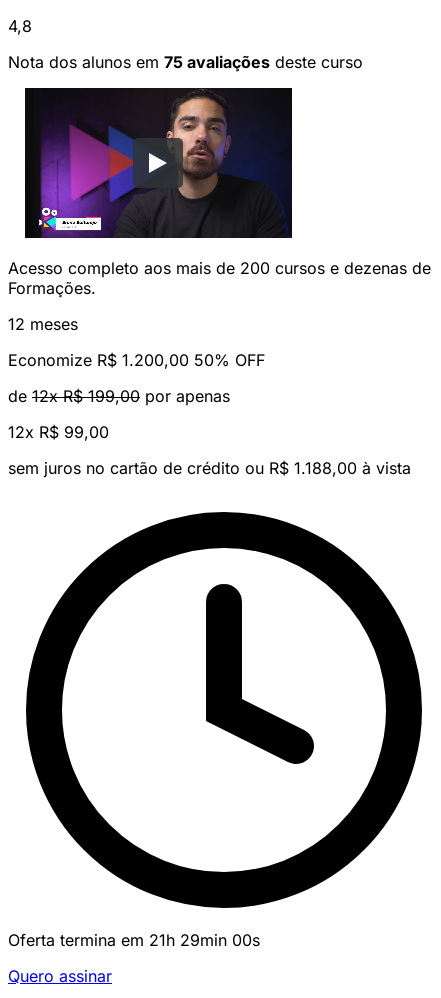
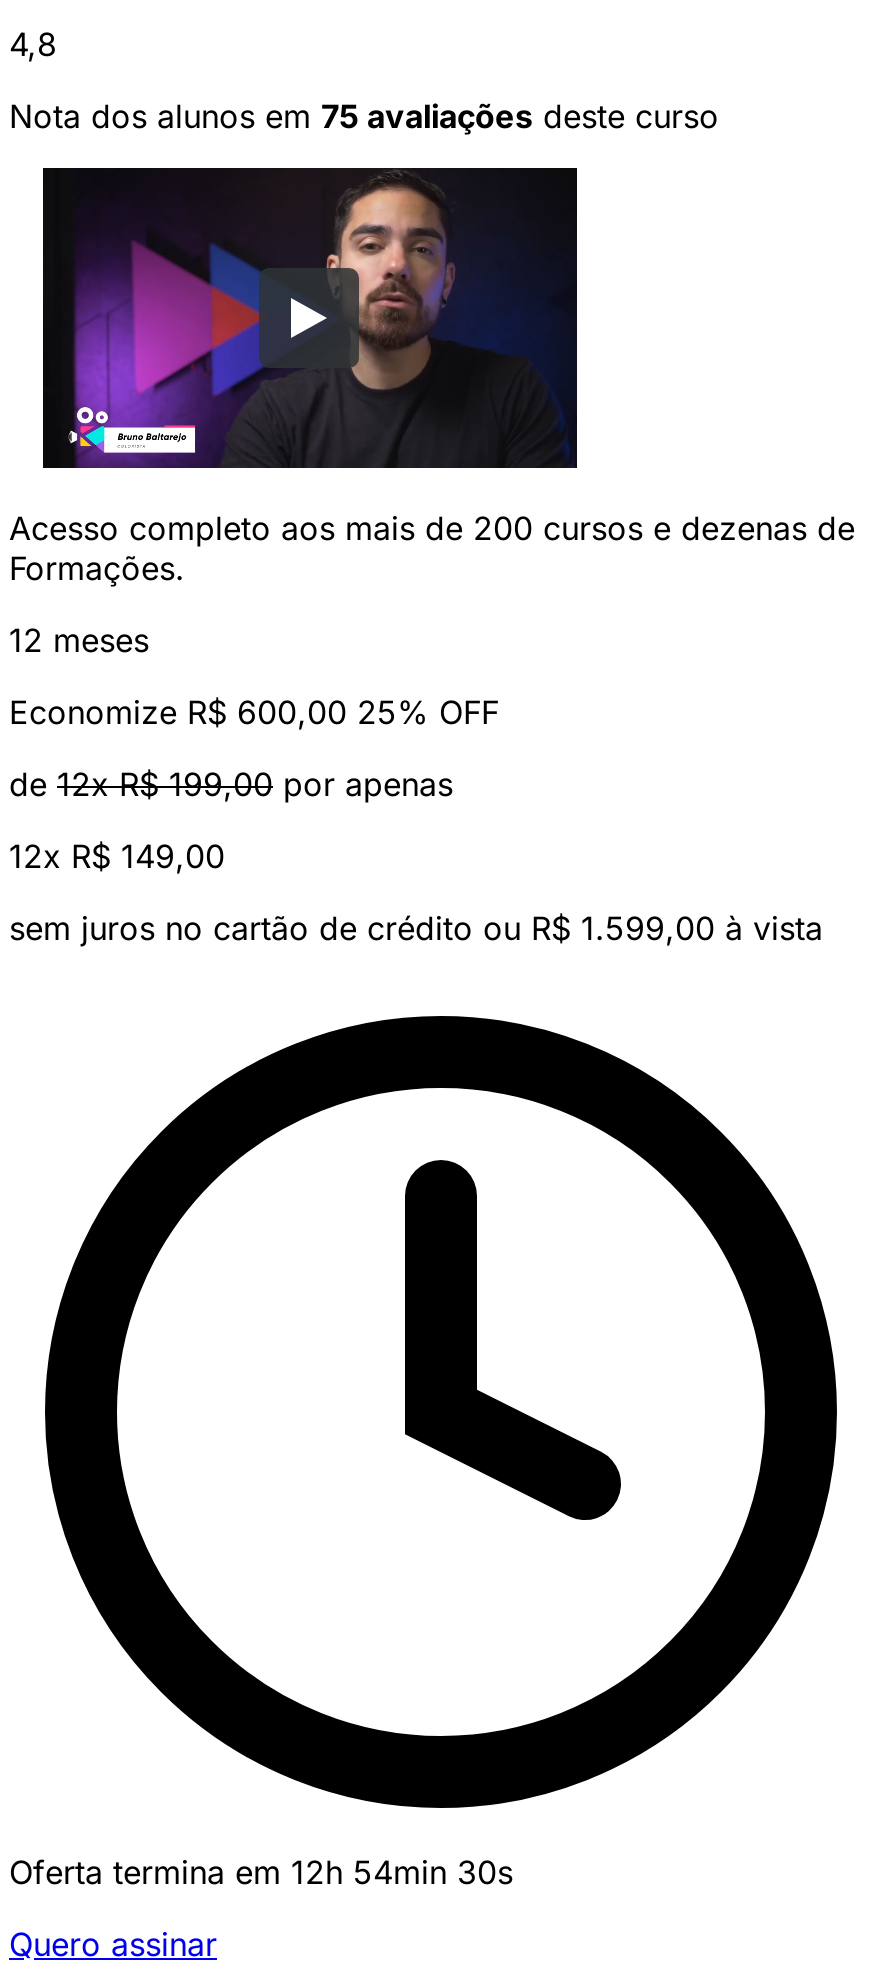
- Economize R$ 1.200,00 50% OFF
+ Economize R$ 600,00 25% OFF

- 12x R$ 99,00
+ 12x R$ 149,00

- sem juros no cartão de crédito ou R$ 1.188,00 à vista
+ sem juros no cartão de crédito ou R$ 1.599,00 à vista

- Oferta termina em 21h 29min 00s
+ Oferta termina em 12h 54min 30s
